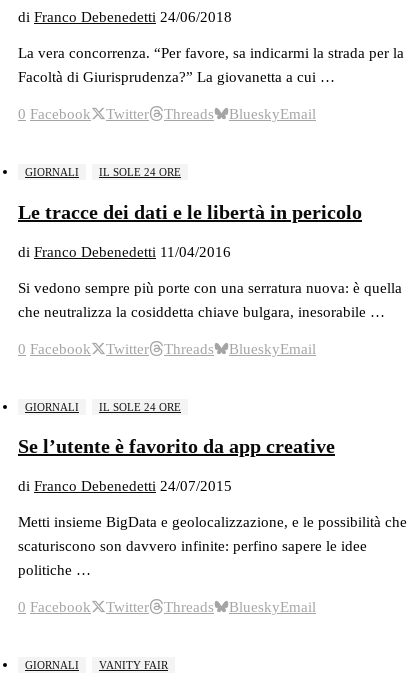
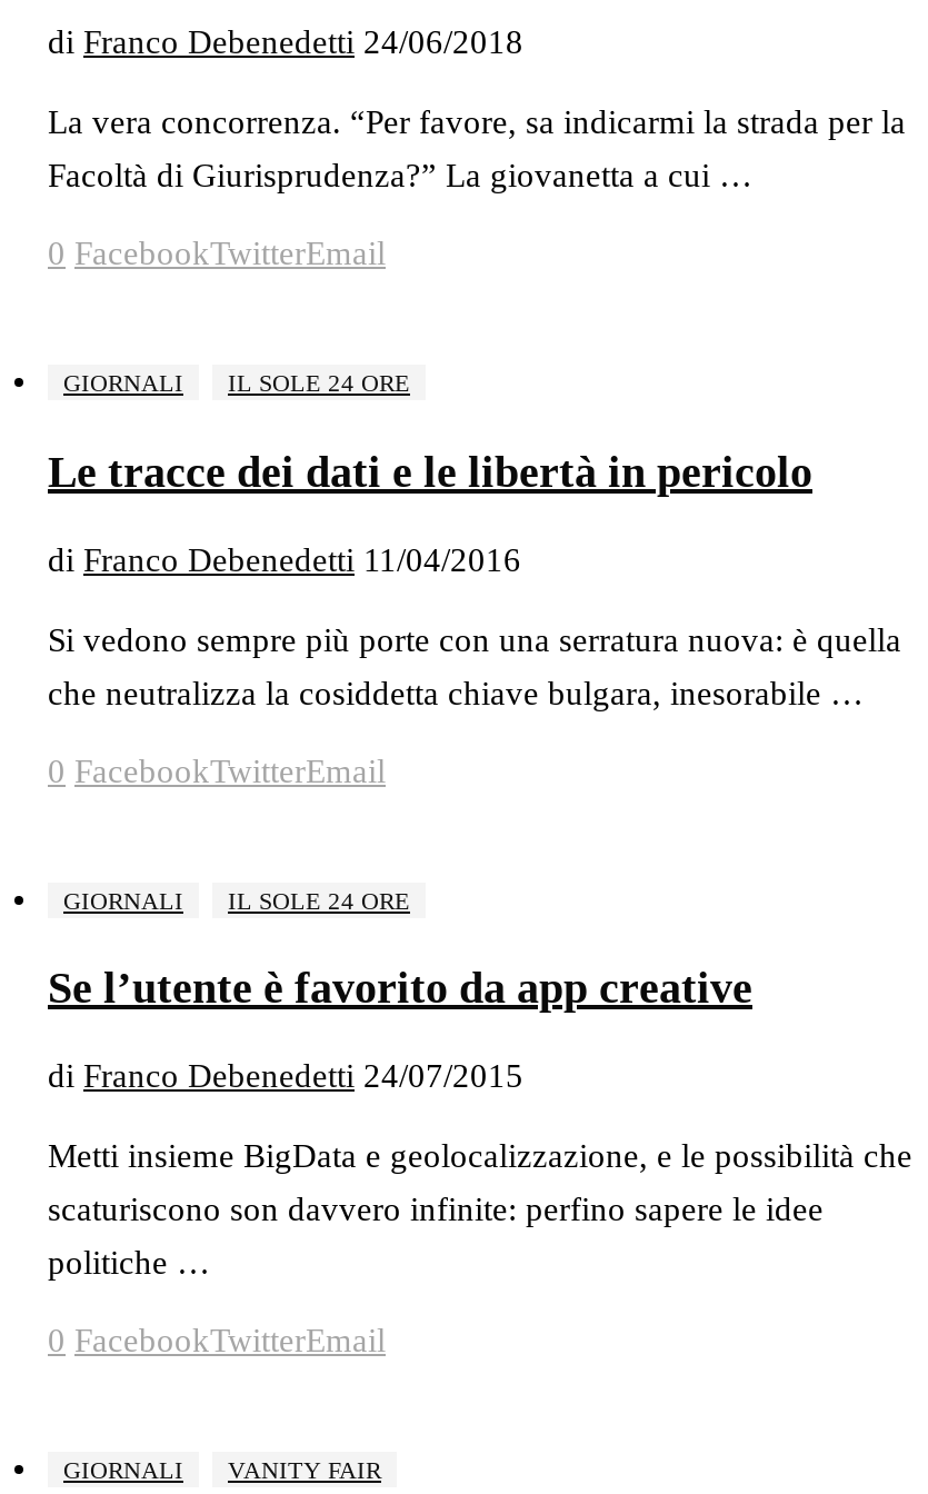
- 0 Facebook
- Twitter
- Threads
- BlueskyEmail
+ 0 FacebookTwitterEmail

- 0 Facebook
- Twitter
- Threads
- BlueskyEmail
+ 0 FacebookTwitterEmail

- 0 Facebook
- Twitter
- Threads
- BlueskyEmail
+ 0 FacebookTwitterEmail
